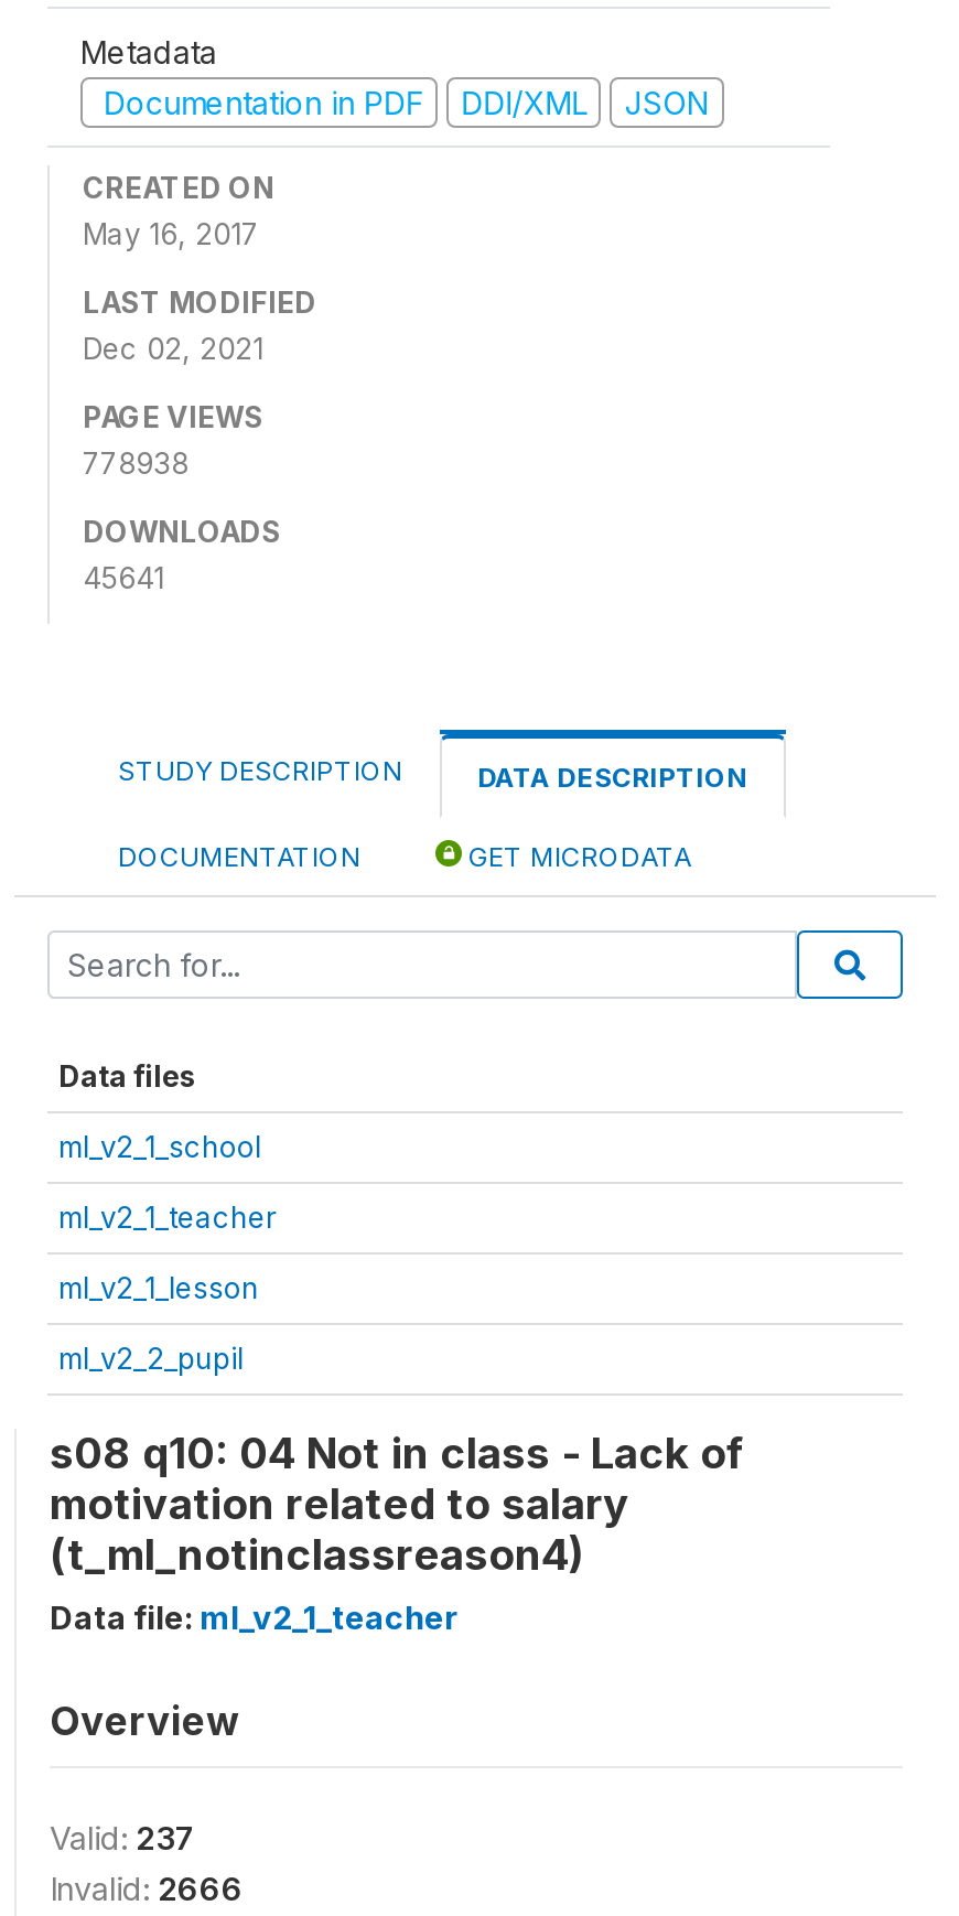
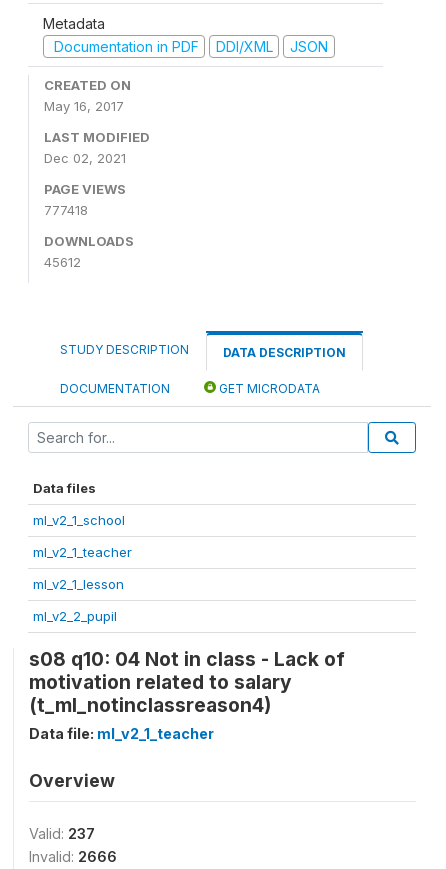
- 778938
+ 777418

- 45641
+ 45612
